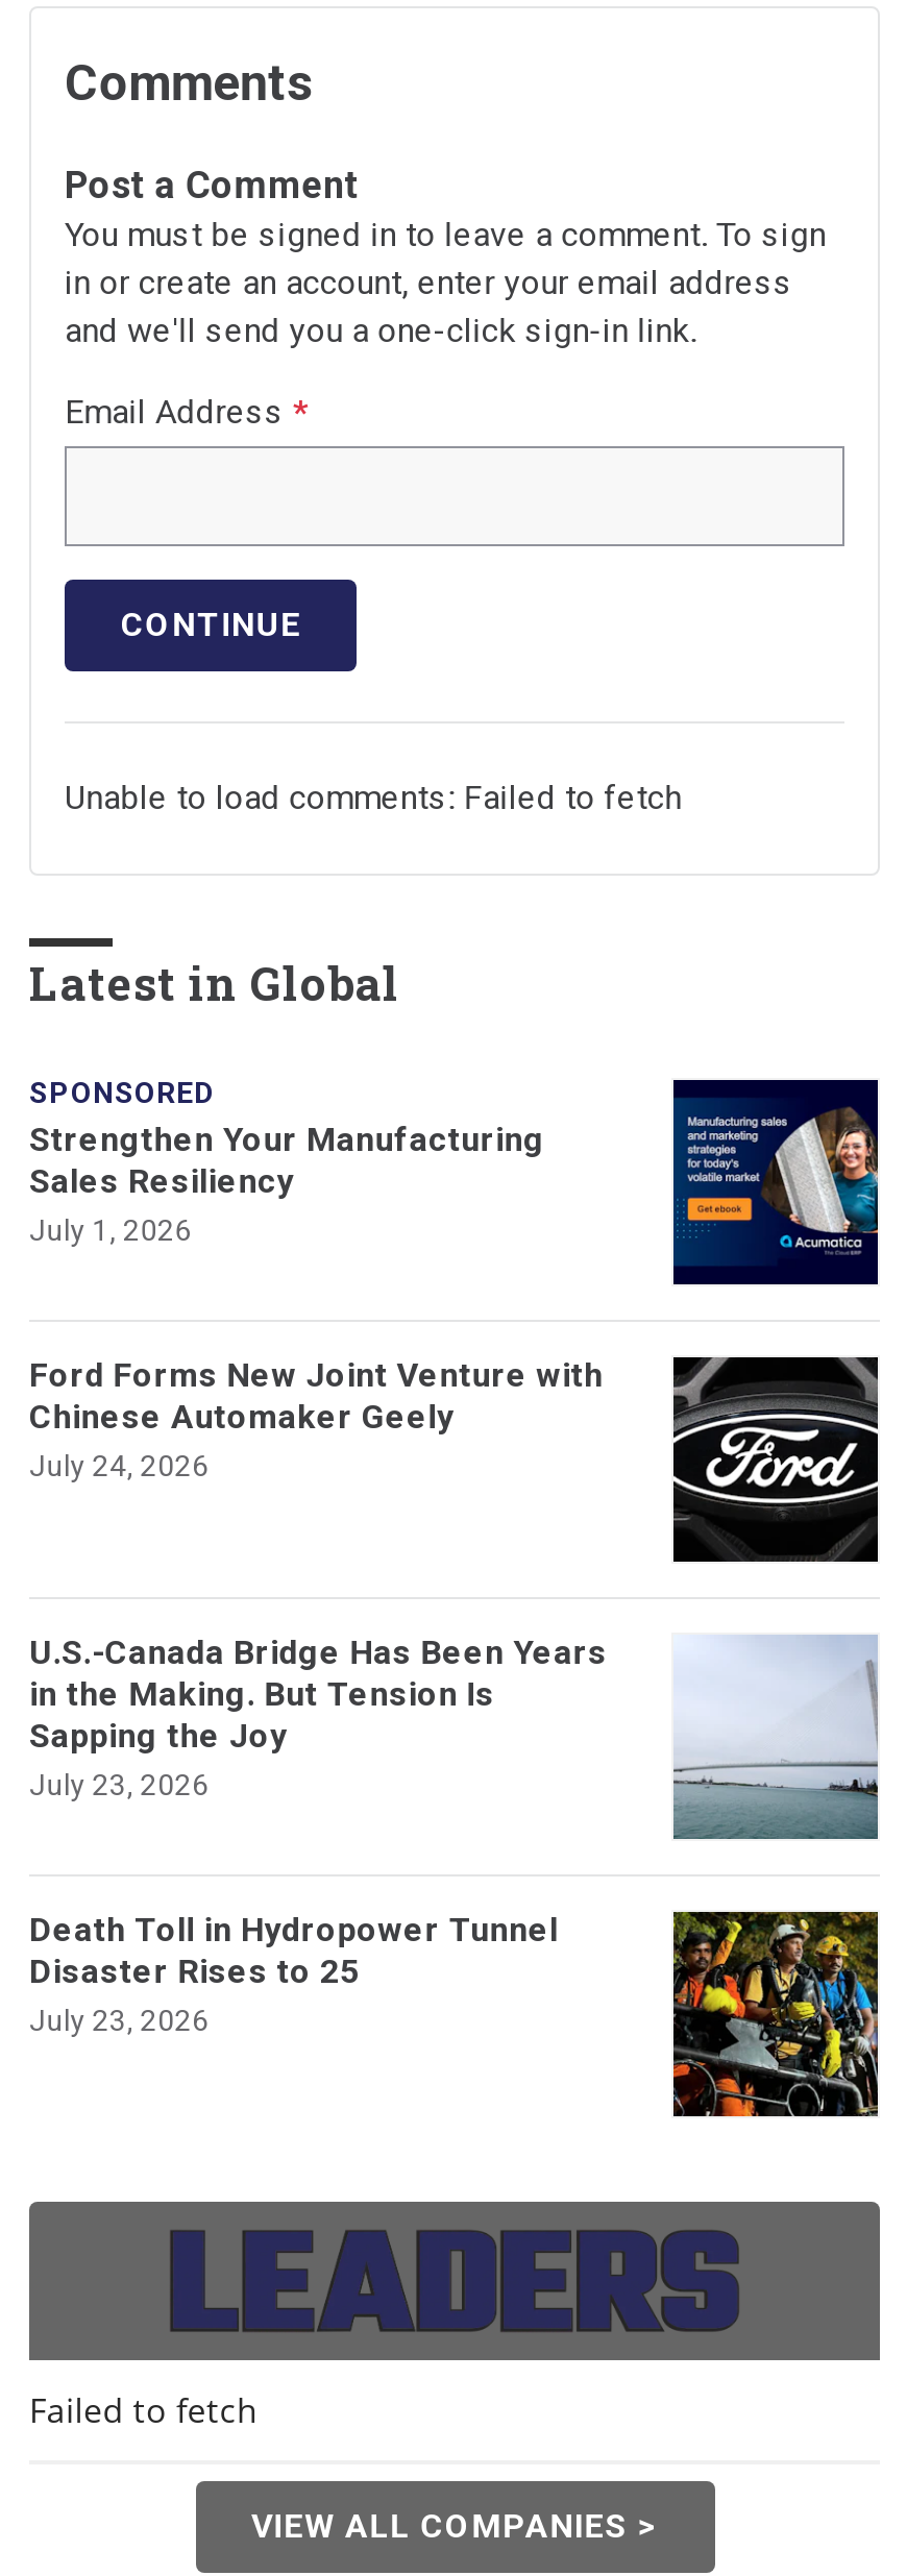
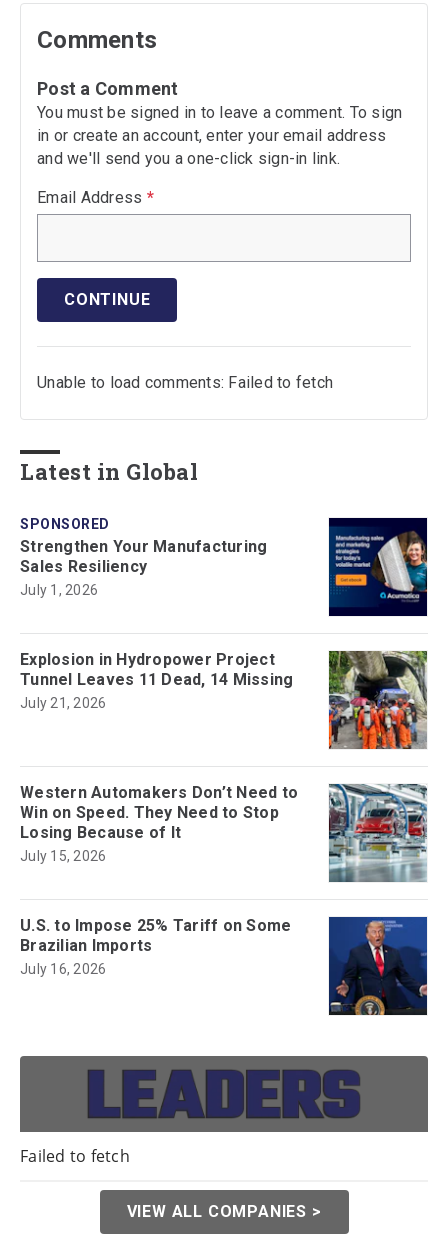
- [image]
- Ford Forms New Joint Venture with
- Chinese Automaker Geely
- July 24, 2026
+ [image]
+ Explosion in Hydropower Project
+ Tunnel Leaves 11 Dead, 14 Missing
+ July 21, 2026

- [image]
- U.S.-Canada Bridge Has Been Years
- in the Making. But Tension Is
- Sapping the Joy
- July 23, 2026
+ [image]
+ Western Automakers Don’t Need to
+ Win on Speed. They Need to Stop
+ Losing Because of It
+ July 15, 2026

- Death Toll in Hydropower Tunnel
- Disaster Rises to 25
- July 23, 2026
+ U.S. to Impose 25% Tariff on Some
+ Brazilian Imports
+ July 16, 2026

- [image]
+ [image]
